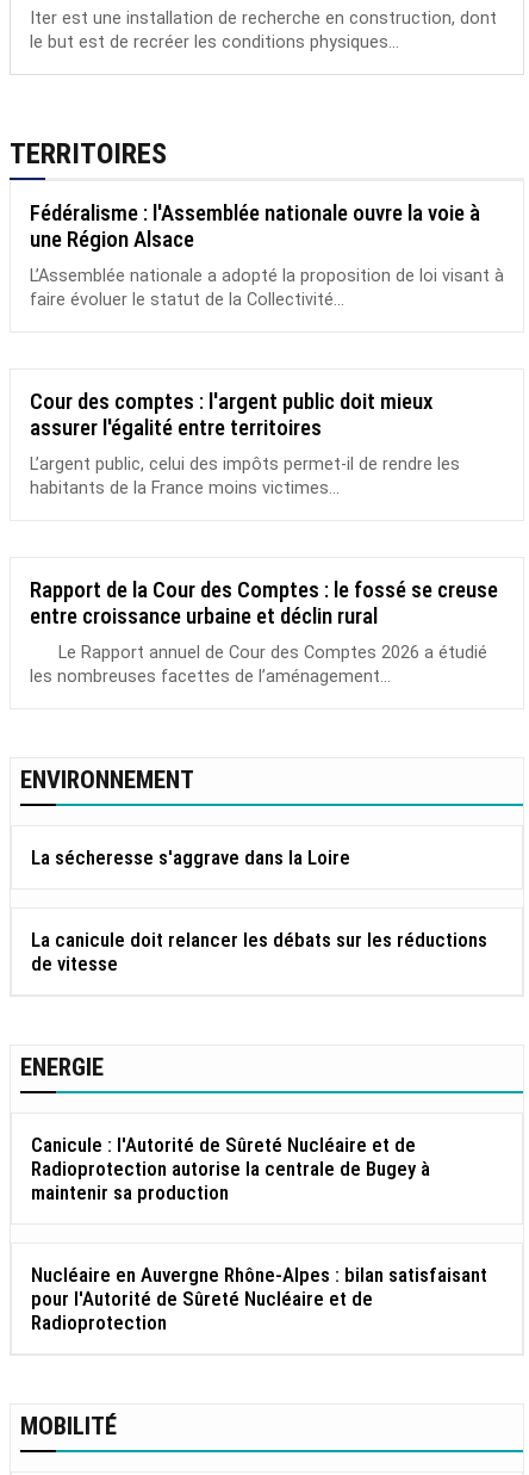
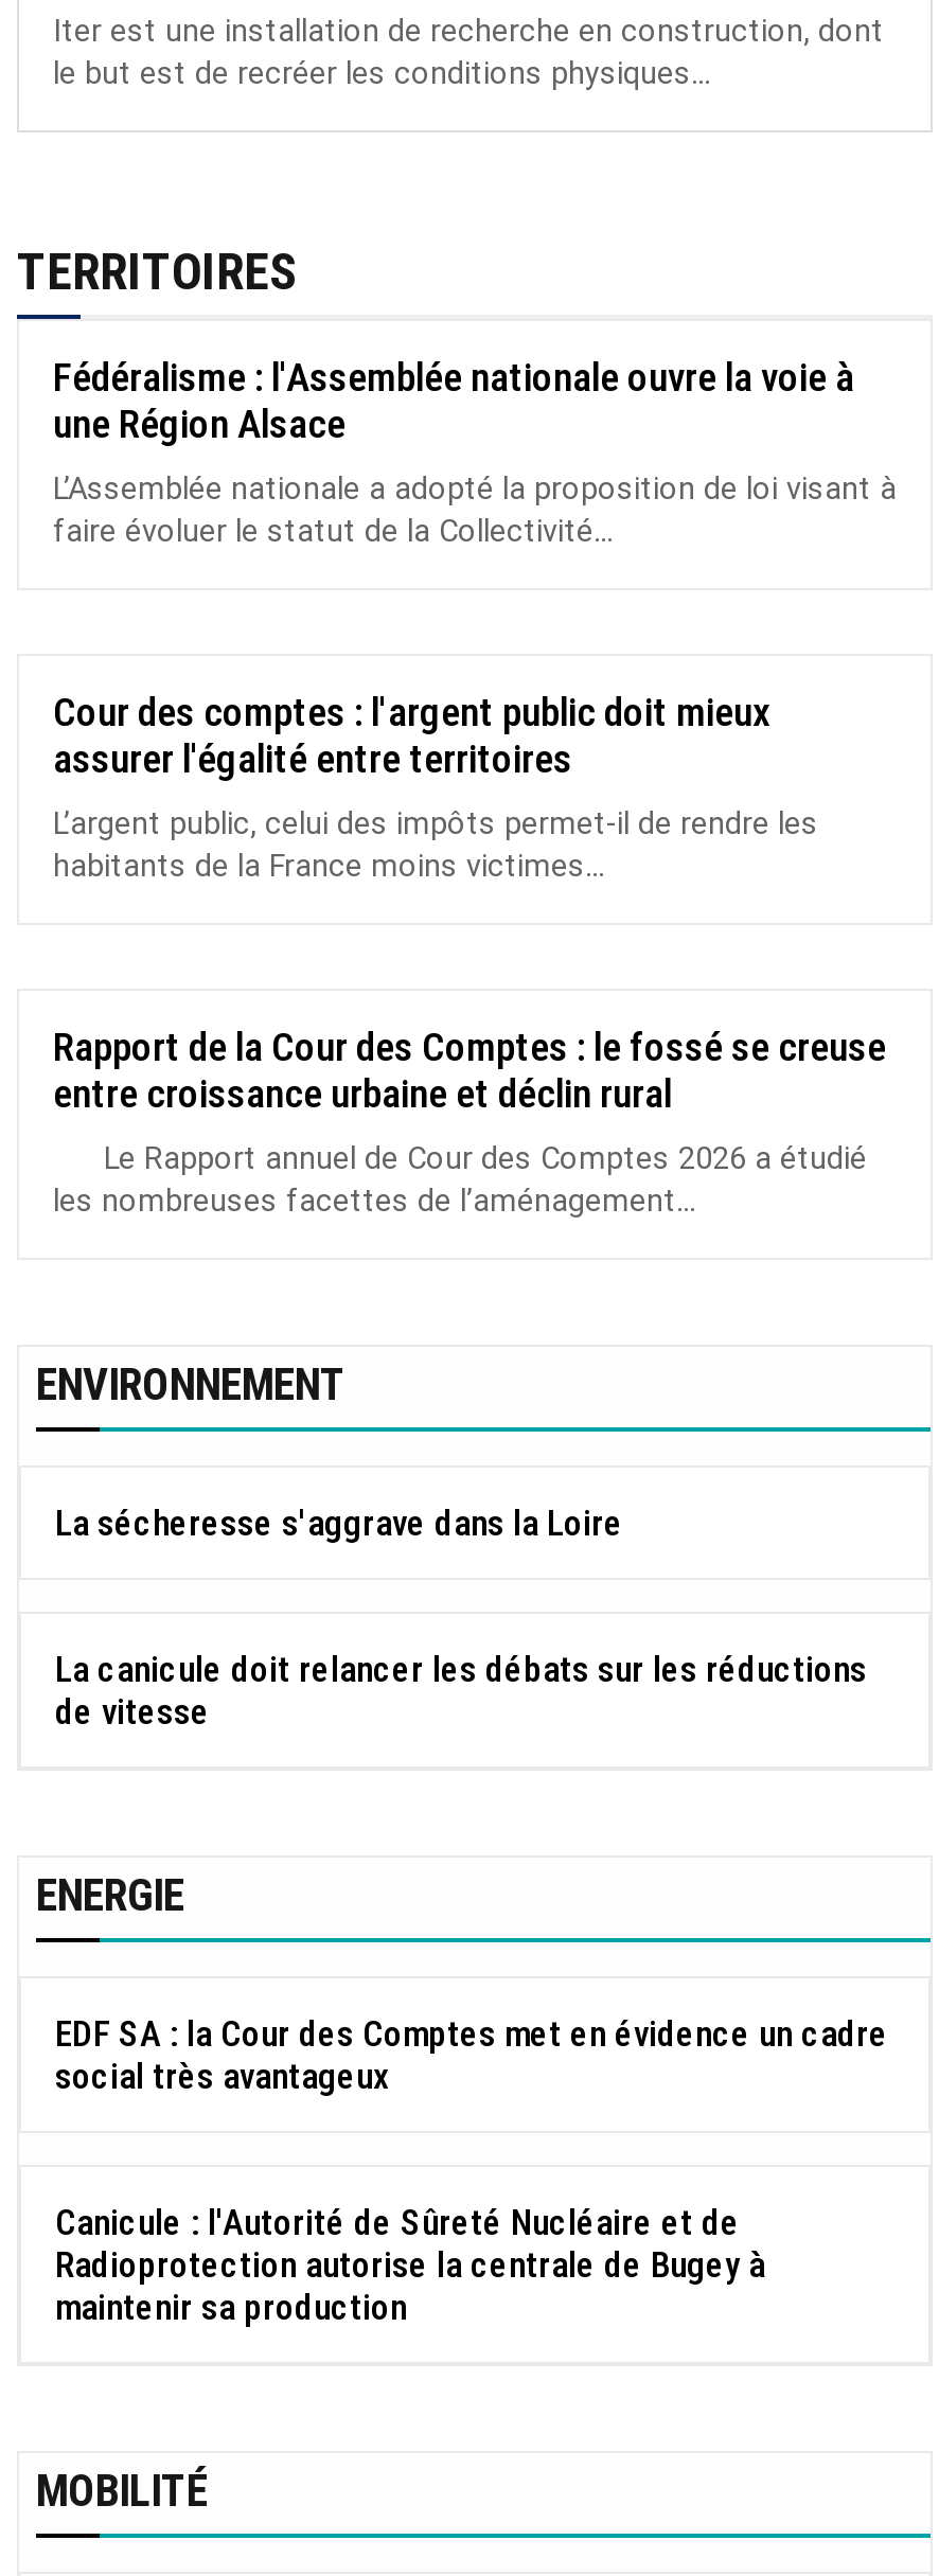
+ EDF SA : la Cour des Comptes met en évidence un cadre
+ social très avantageux

moved down: Canicule : l'Autorité de Sûreté Nucléaire et de | Radioprotection autorise la centrale de Bugey à | maintenir sa production

- Nucléaire en Auvergne Rhône-Alpes : bilan satisfaisant
- pour l'Autorité de Sûreté Nucléaire et de
- Radioprotection
